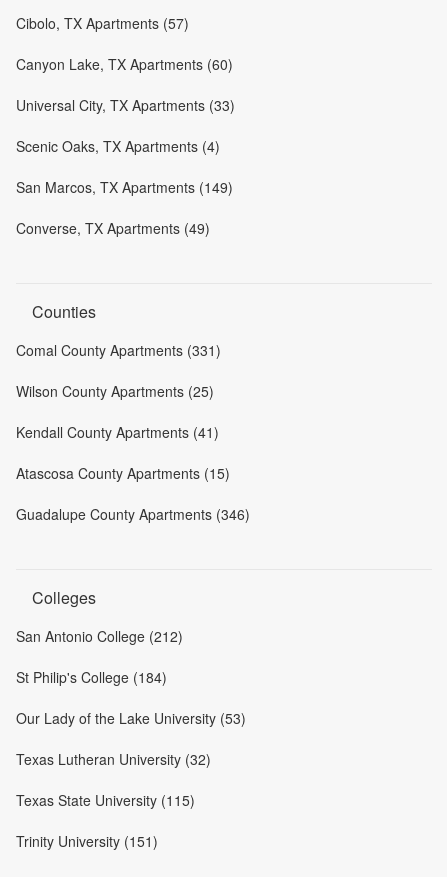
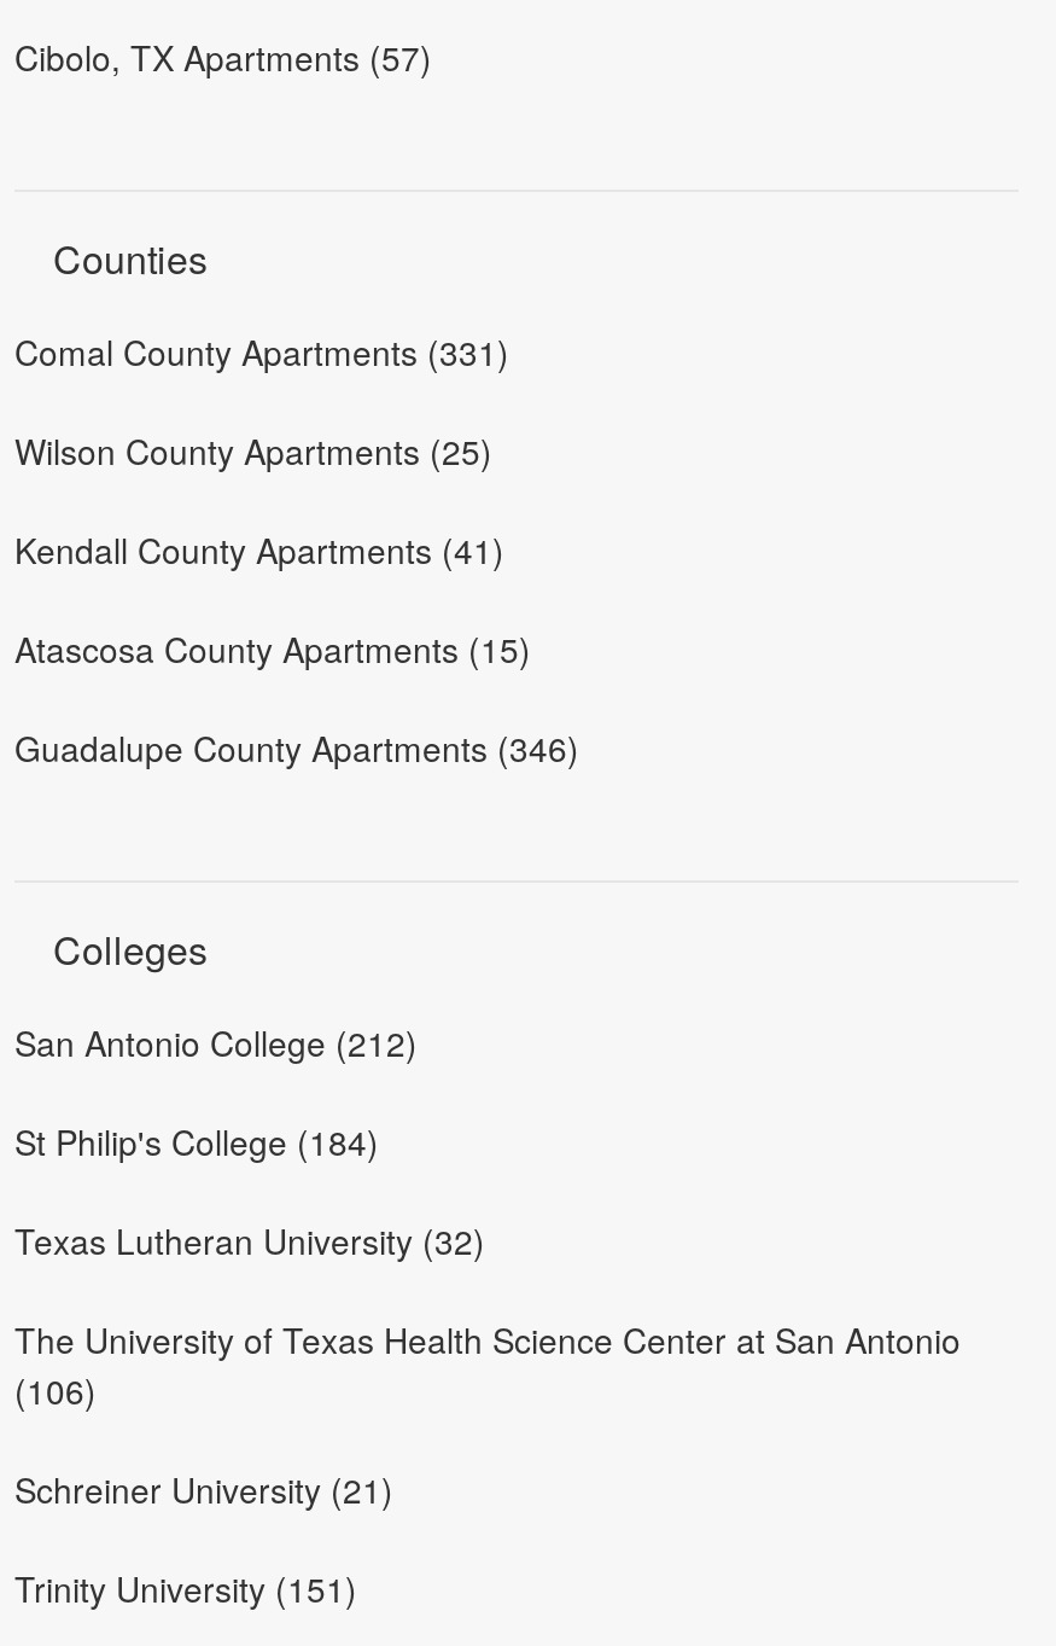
- Canyon Lake, TX Apartments (60)
- Universal City, TX Apartments (33)
- Scenic Oaks, TX Apartments (4)
- San Marcos, TX Apartments (149)
- Converse, TX Apartments (49)

moved up: Counties | Comal County Apartments (331) | Wilson County Apartments (25) | ... | San Antonio College (212) | St Philip's College (184)

- Our Lady of the Lake University (53)

moved up: Texas Lutheran University (32)

- Texas State University (115)
+ The University of Texas Health Science Center at San Antonio
+ (106)
+ Schreiner University (21)
